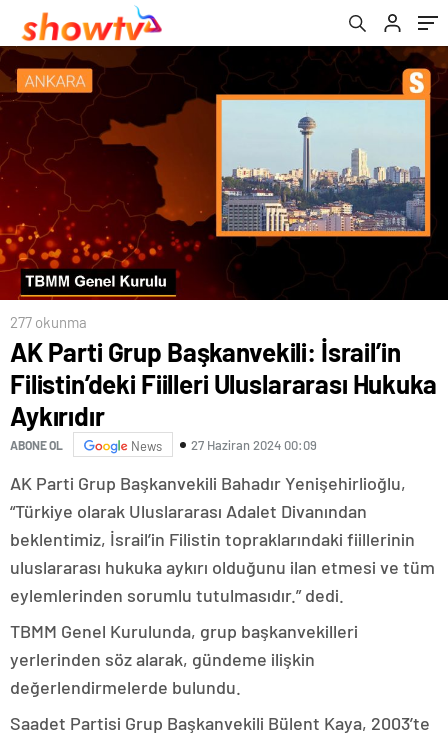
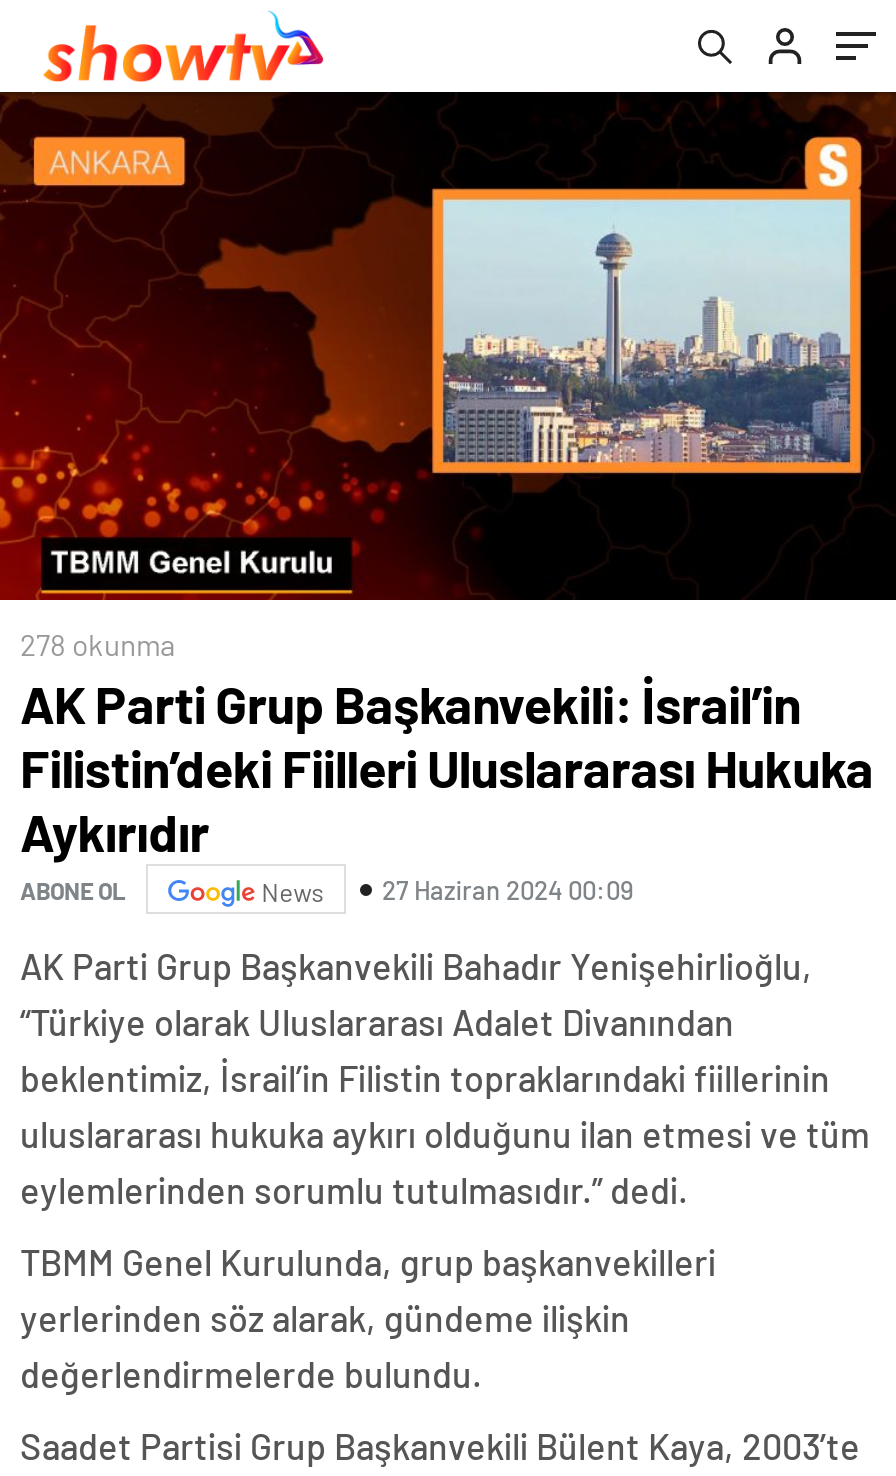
- 277 okunma
+ 278 okunma
